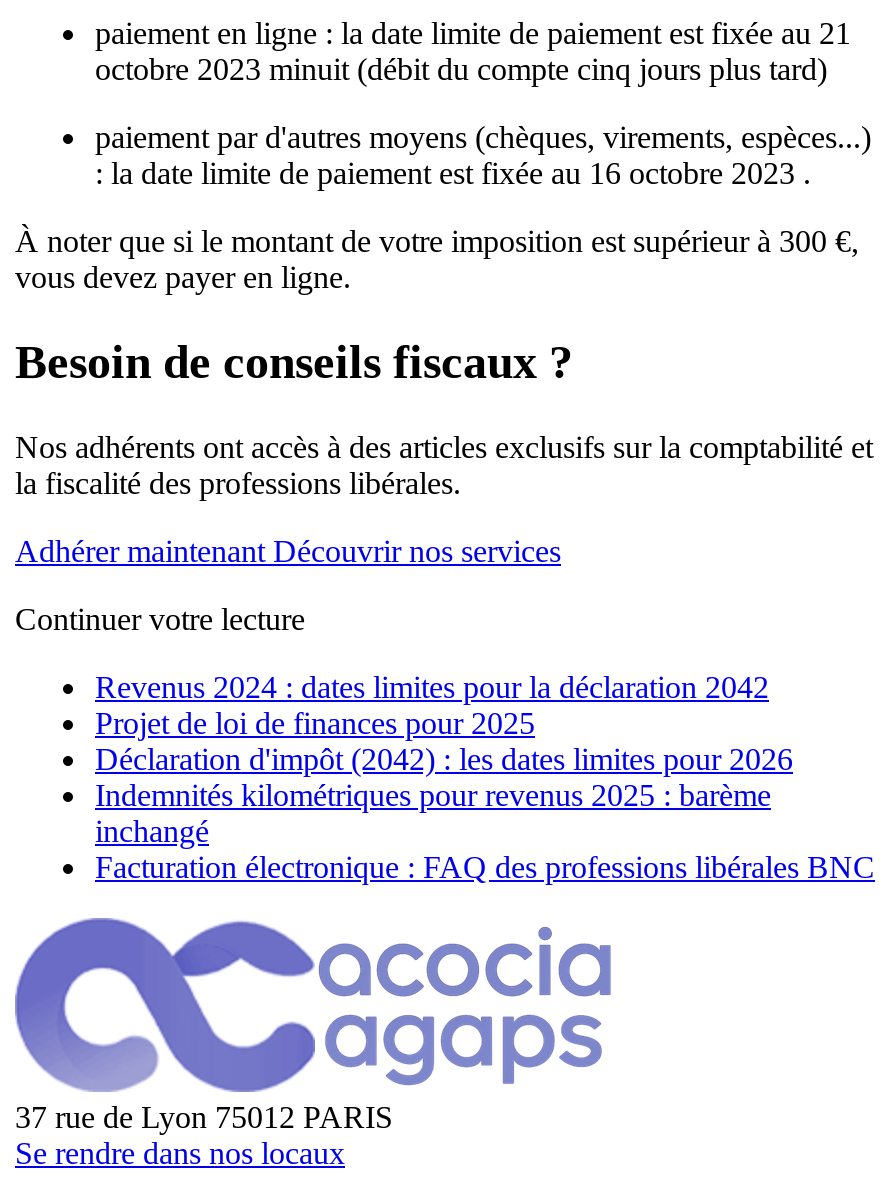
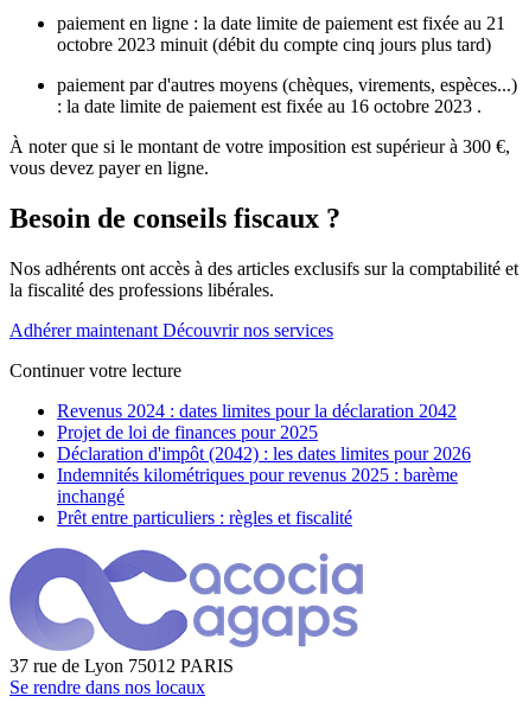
- Facturation électronique : FAQ des professions libérales BNC
+ Prêt entre particuliers : règles et fiscalité
